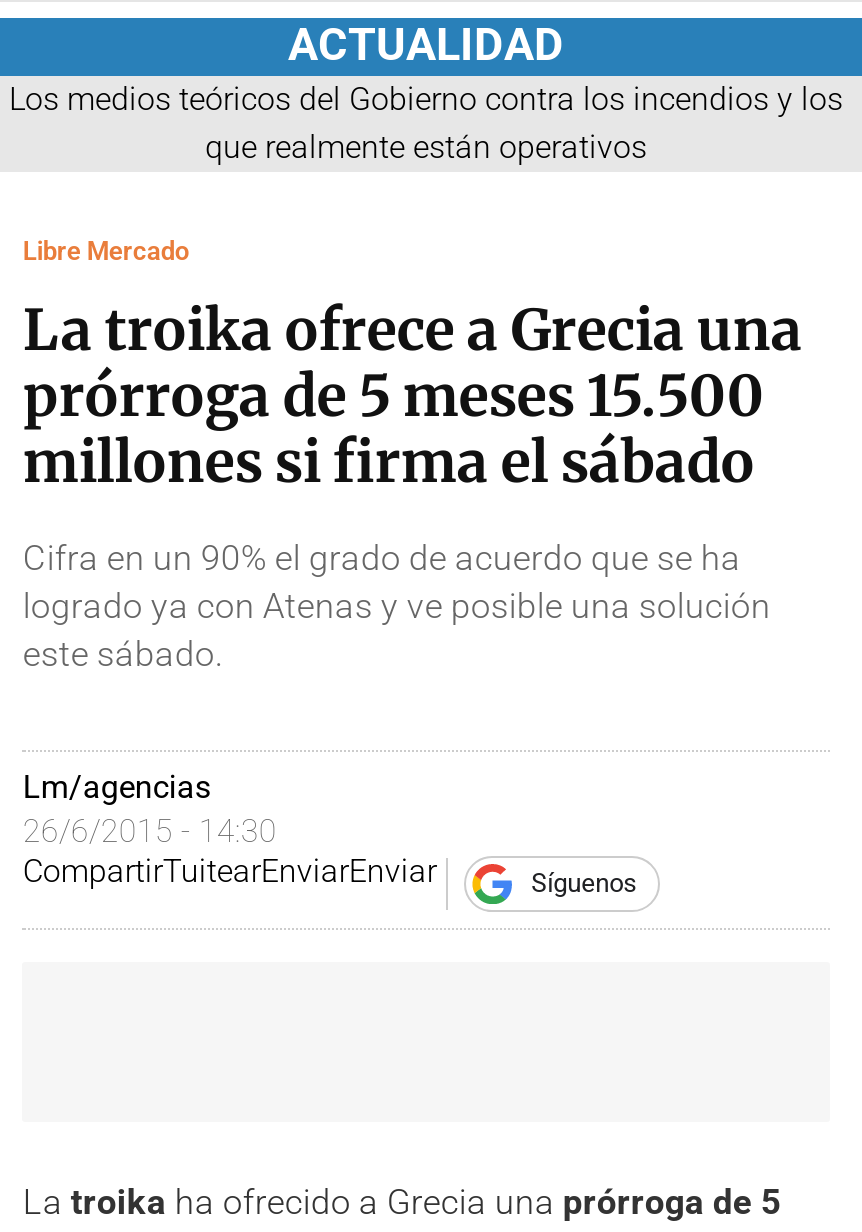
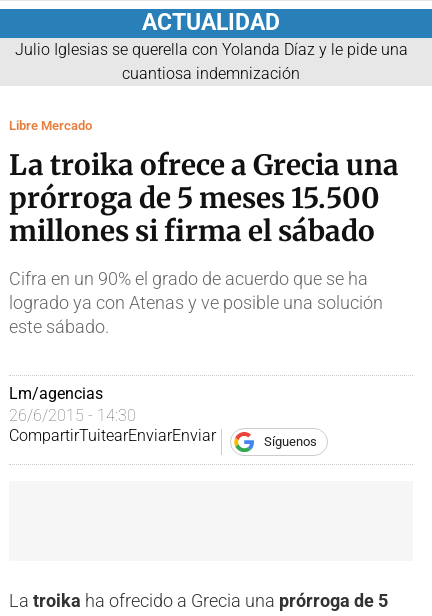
- Los medios teóricos del Gobierno contra los incendios y los
- que realmente están operativos
+ Julio Iglesias se querella con Yolanda Díaz y le pide una
+ cuantiosa indemnización
